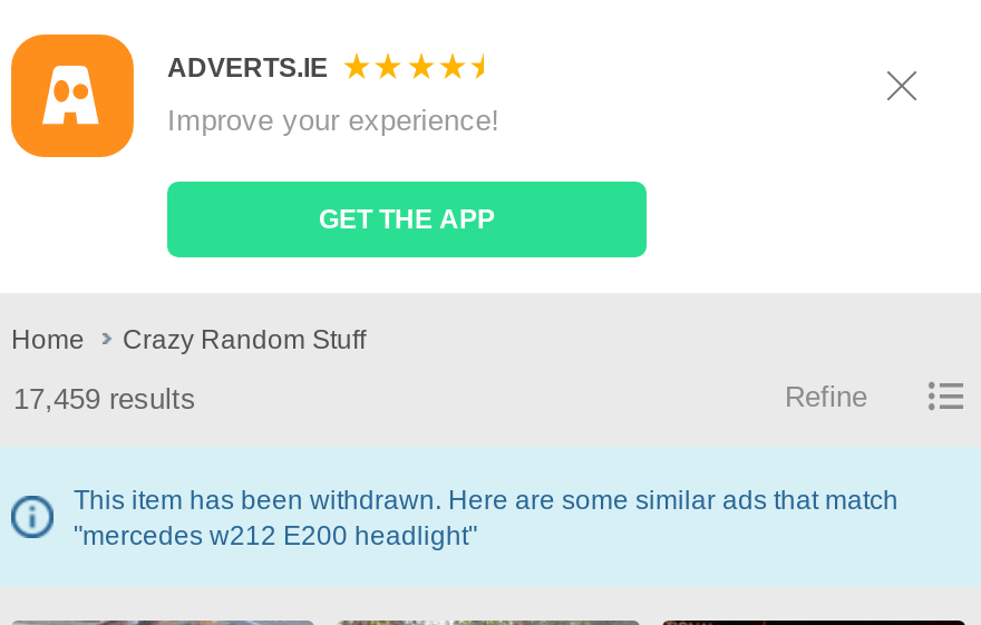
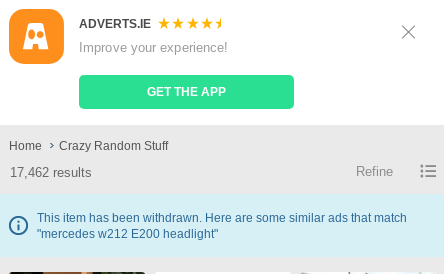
- 17,459 results
+ 17,462 results
